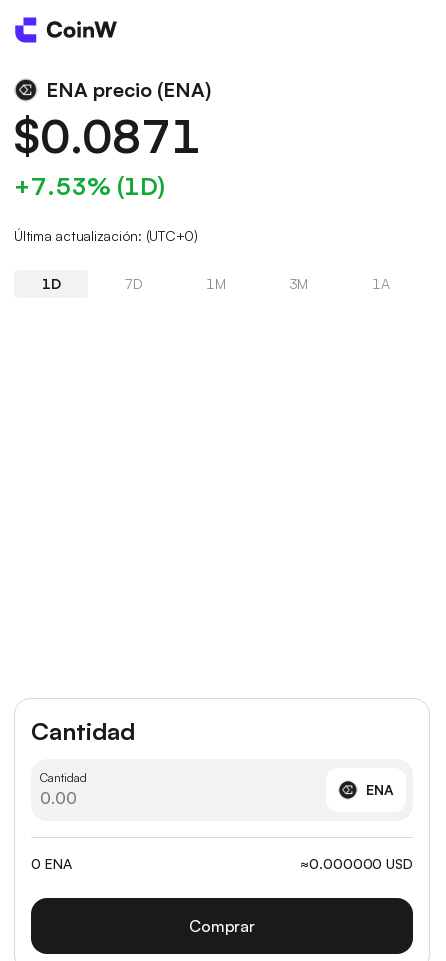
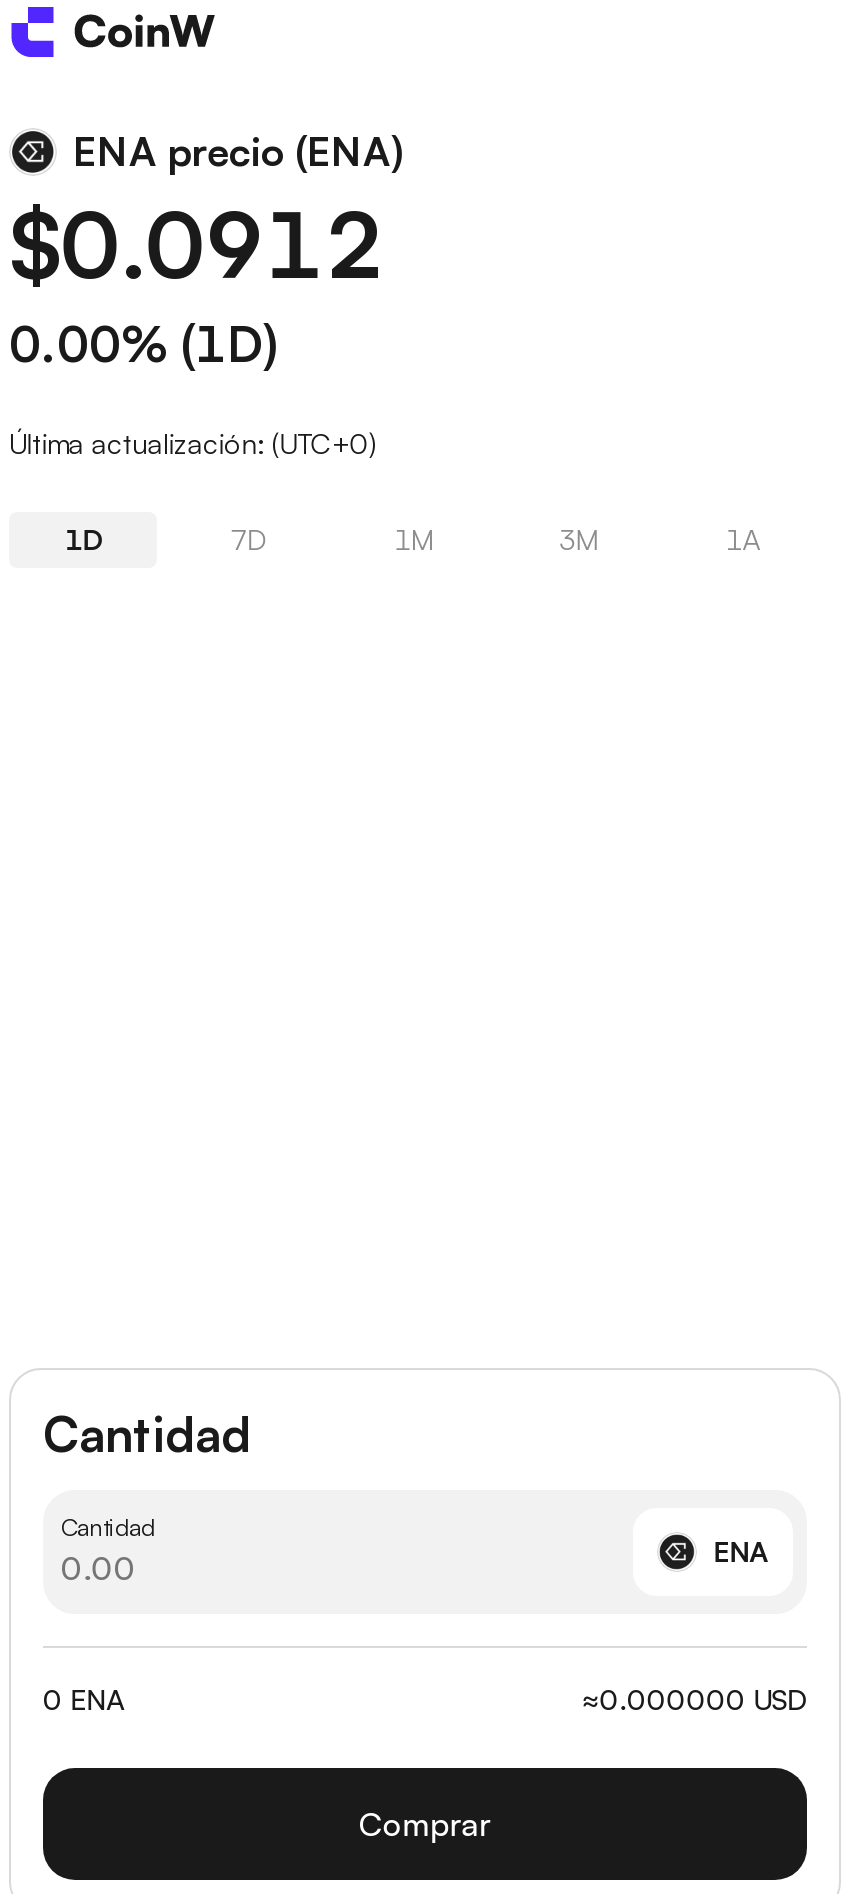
- $0.0871
+ $0.0912

- +7.53% (1D)
+ 0.00% (1D)
